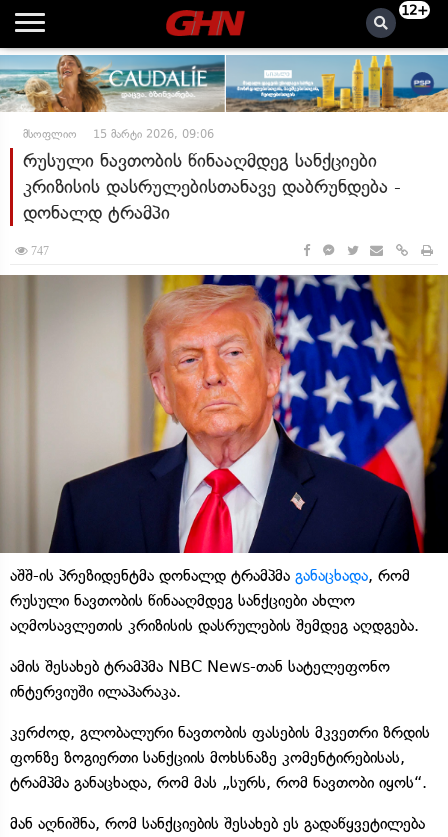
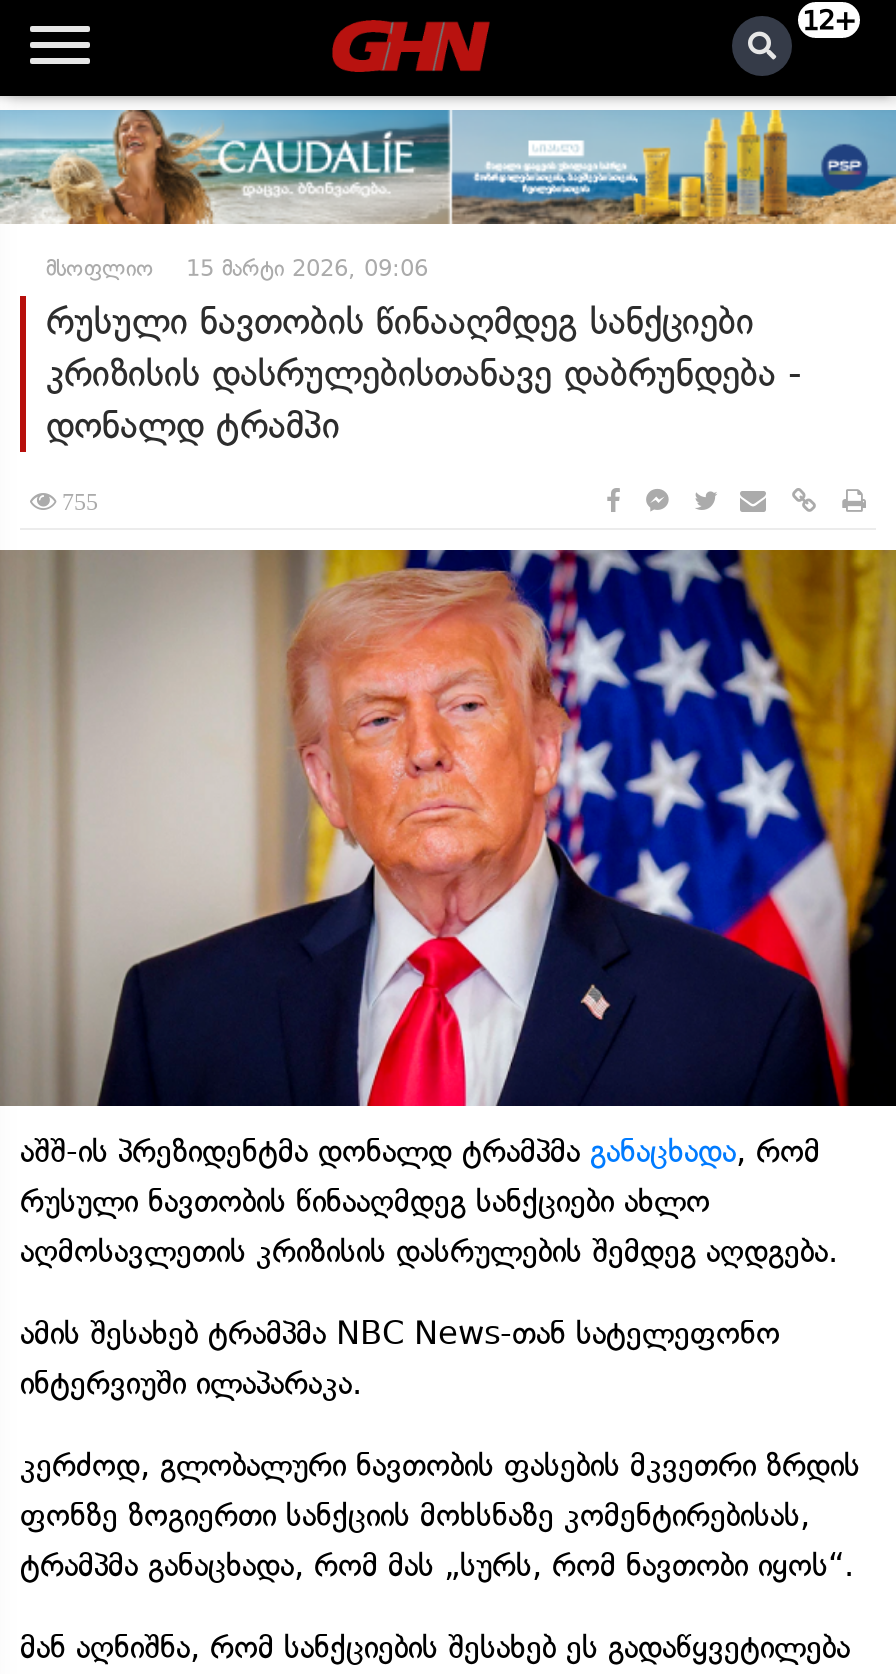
- 747
+ 755
